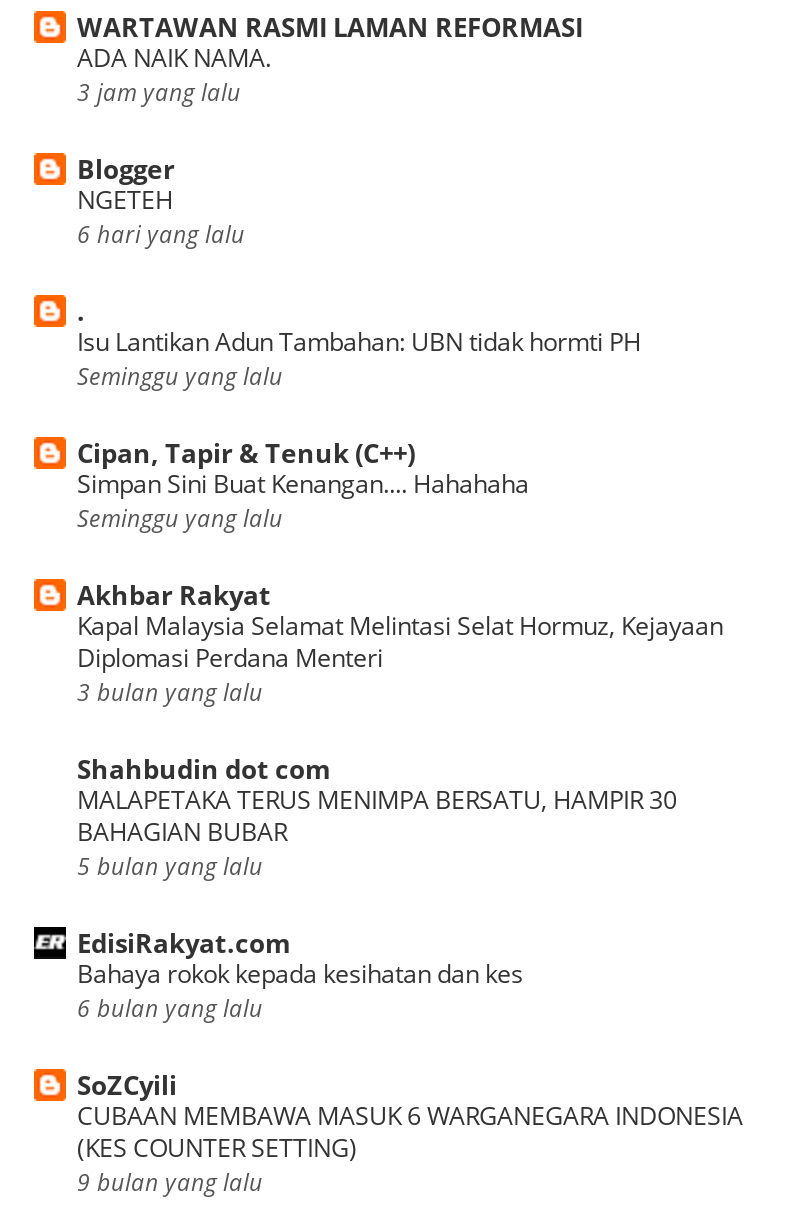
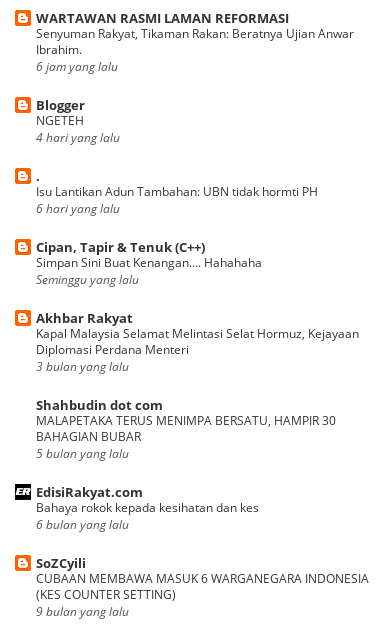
- ADA NAIK NAMA.
- 3 jam yang lalu
+ Senyuman Rakyat, Tikaman Rakan: Beratnya Ujian Anwar
+ Ibrahim.
+ 6 jam yang lalu

moved down: 6 hari yang lalu

+ 4 hari yang lalu

- Seminggu yang lalu
